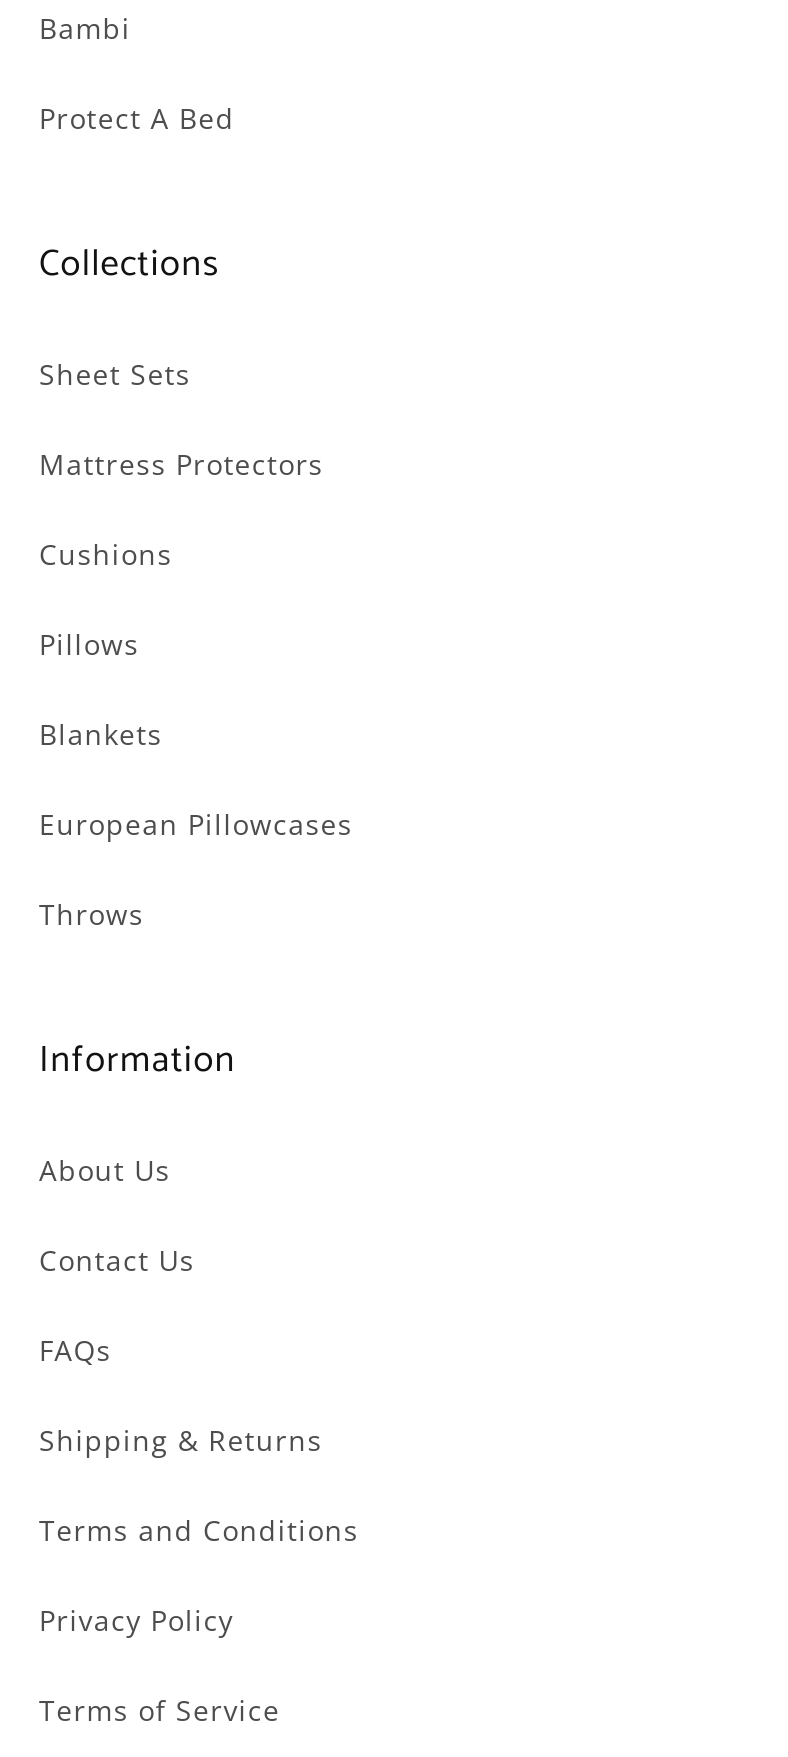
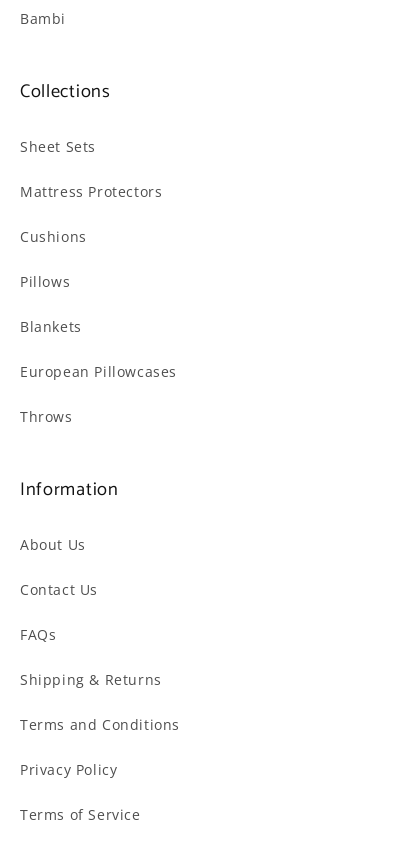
- Protect A Bed
